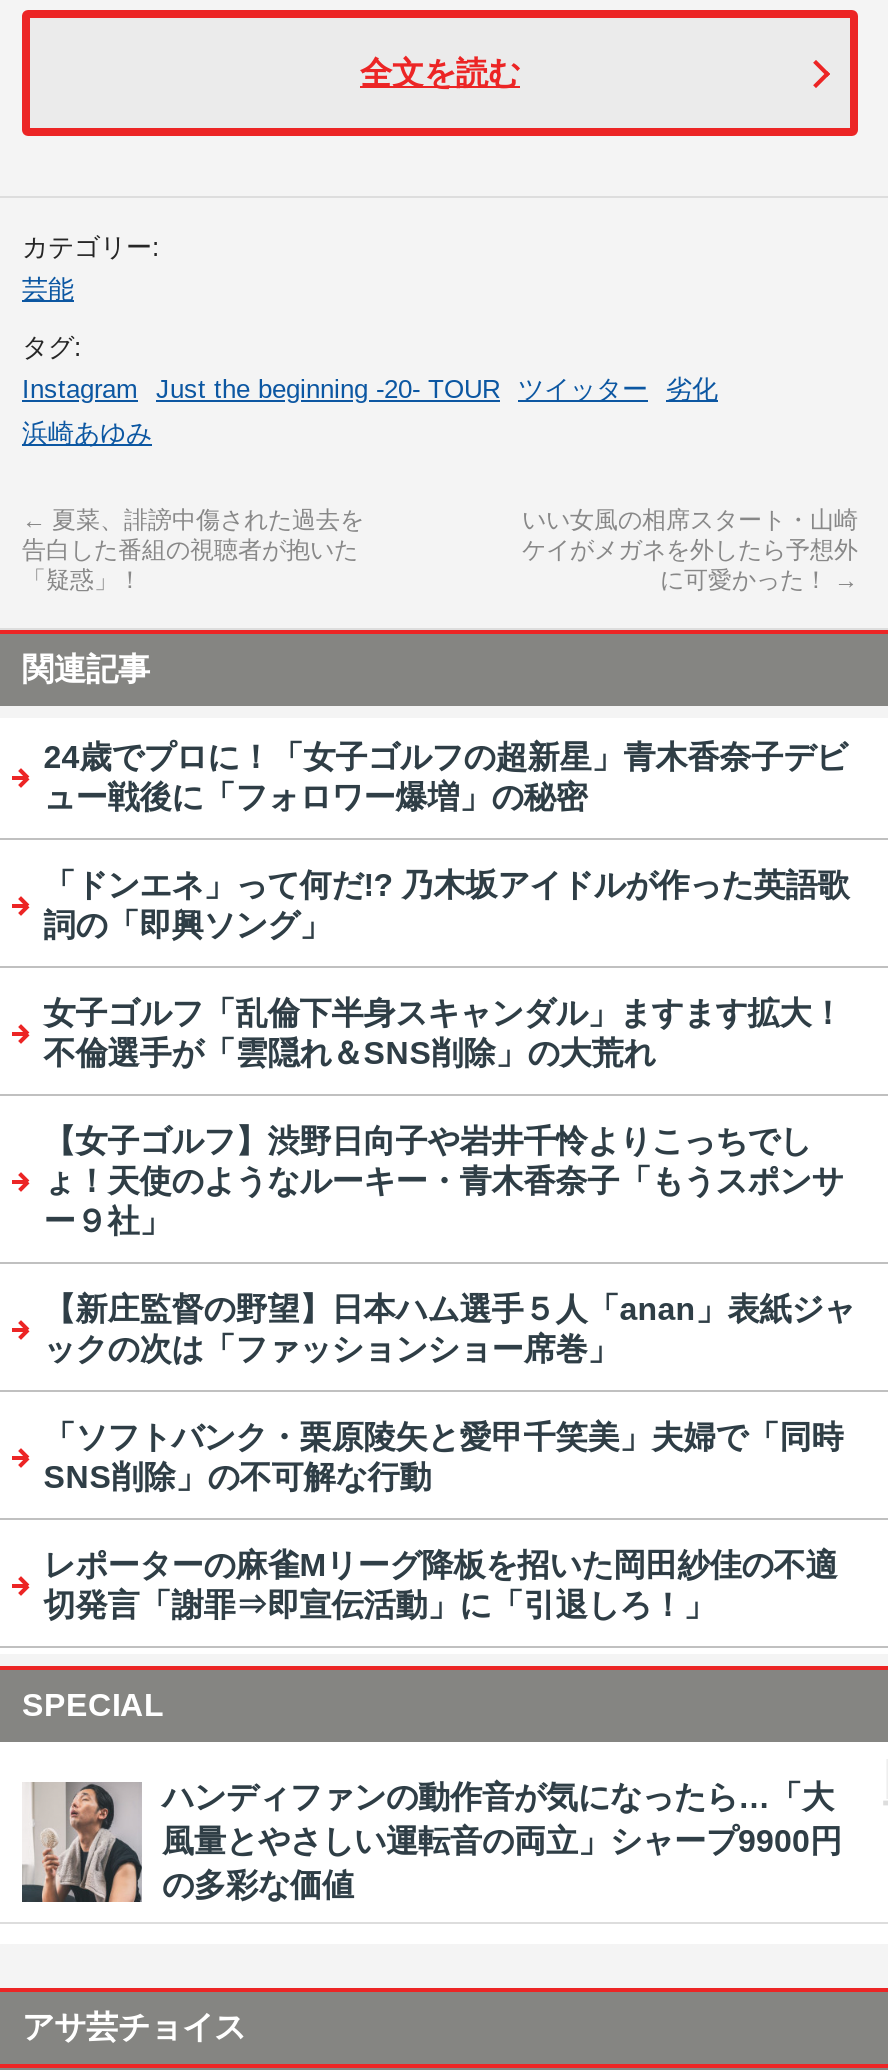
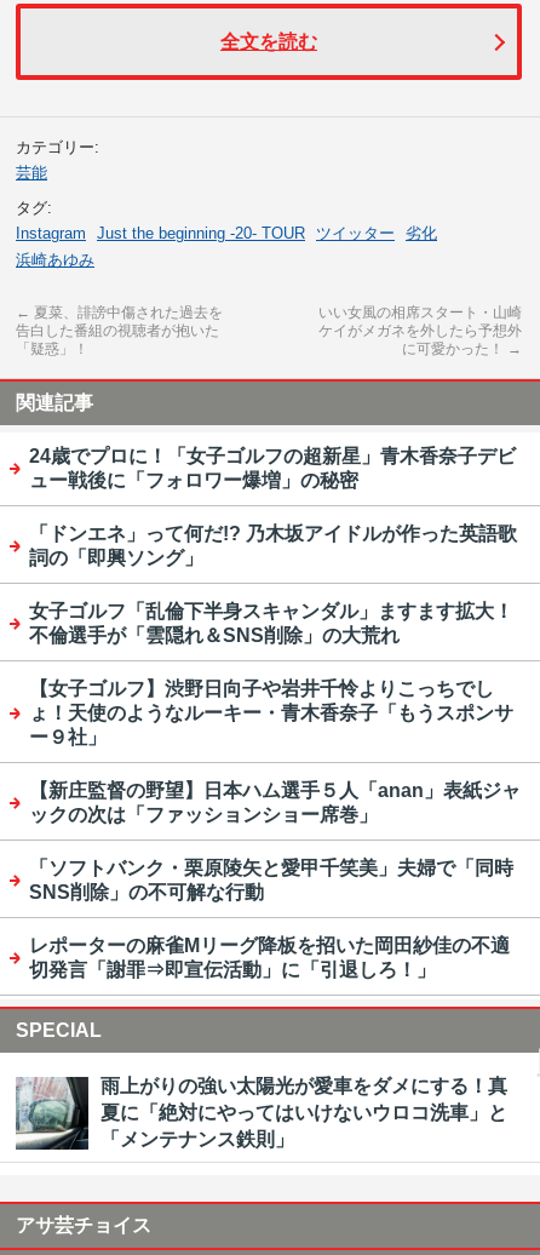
- [image]
- ハンディファンの動作音が気になったら…「大
- 風量とやさしい運転音の両立」シャープ9900円
- の多彩な価値
+ [image]
+ 雨上がりの強い太陽光が愛車をダメにする！真
+ 夏に「絶対にやってはいけないウロコ洗車」と
+ 「メンテナンス鉄則」
